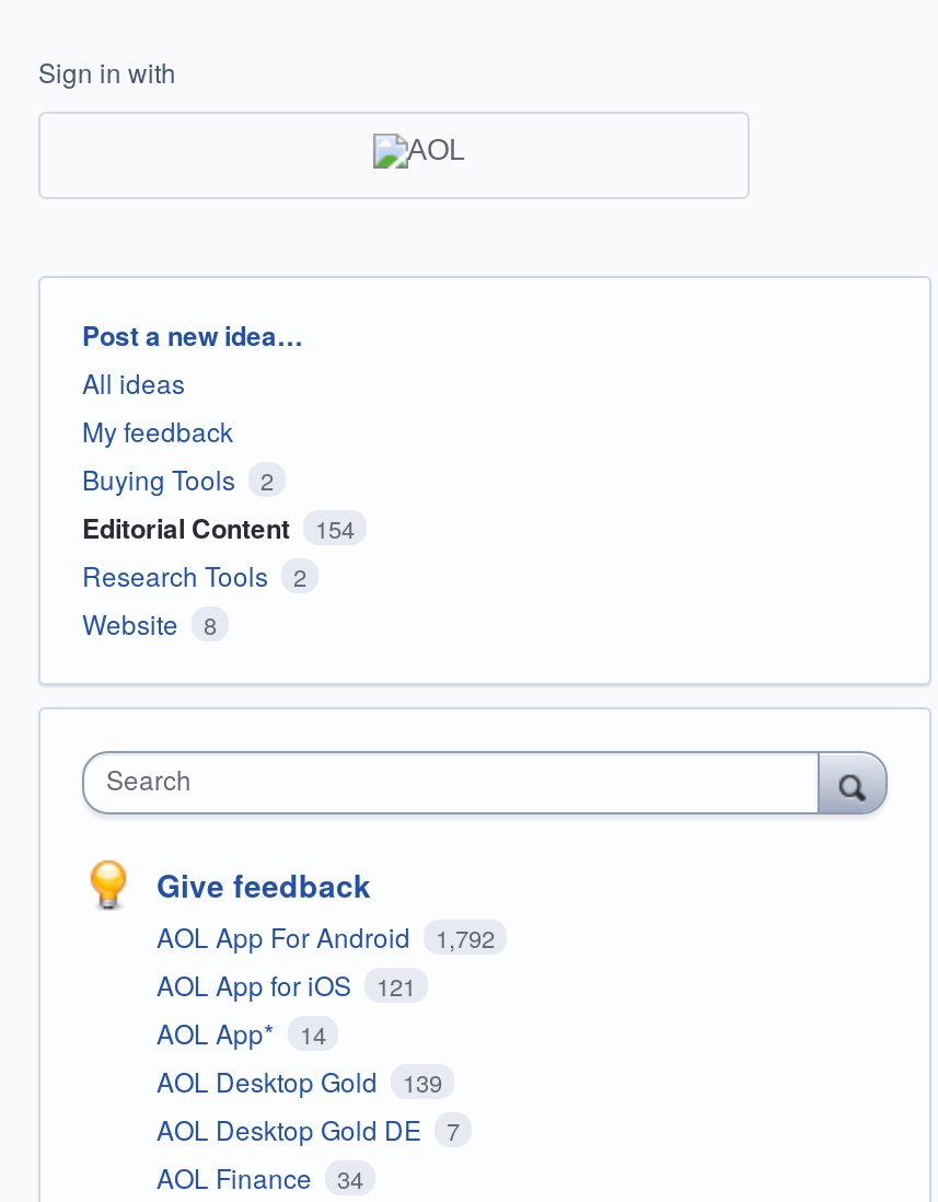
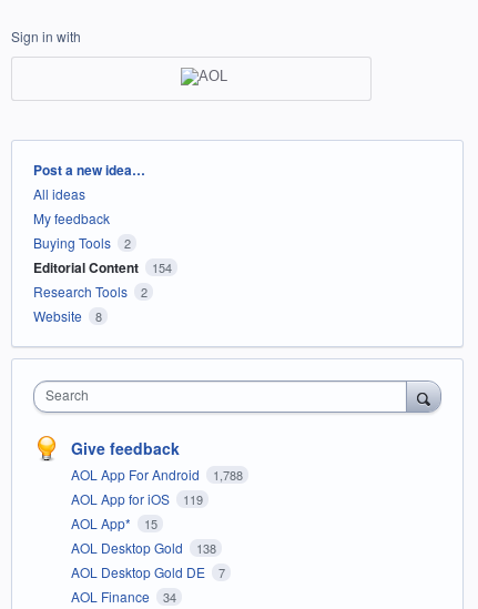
- AOL App For Android 1,792
+ AOL App For Android 1,788

- AOL App for iOS 121
+ AOL App for iOS 119

- AOL App* 14
+ AOL App* 15

- AOL Desktop Gold 139
+ AOL Desktop Gold 138
